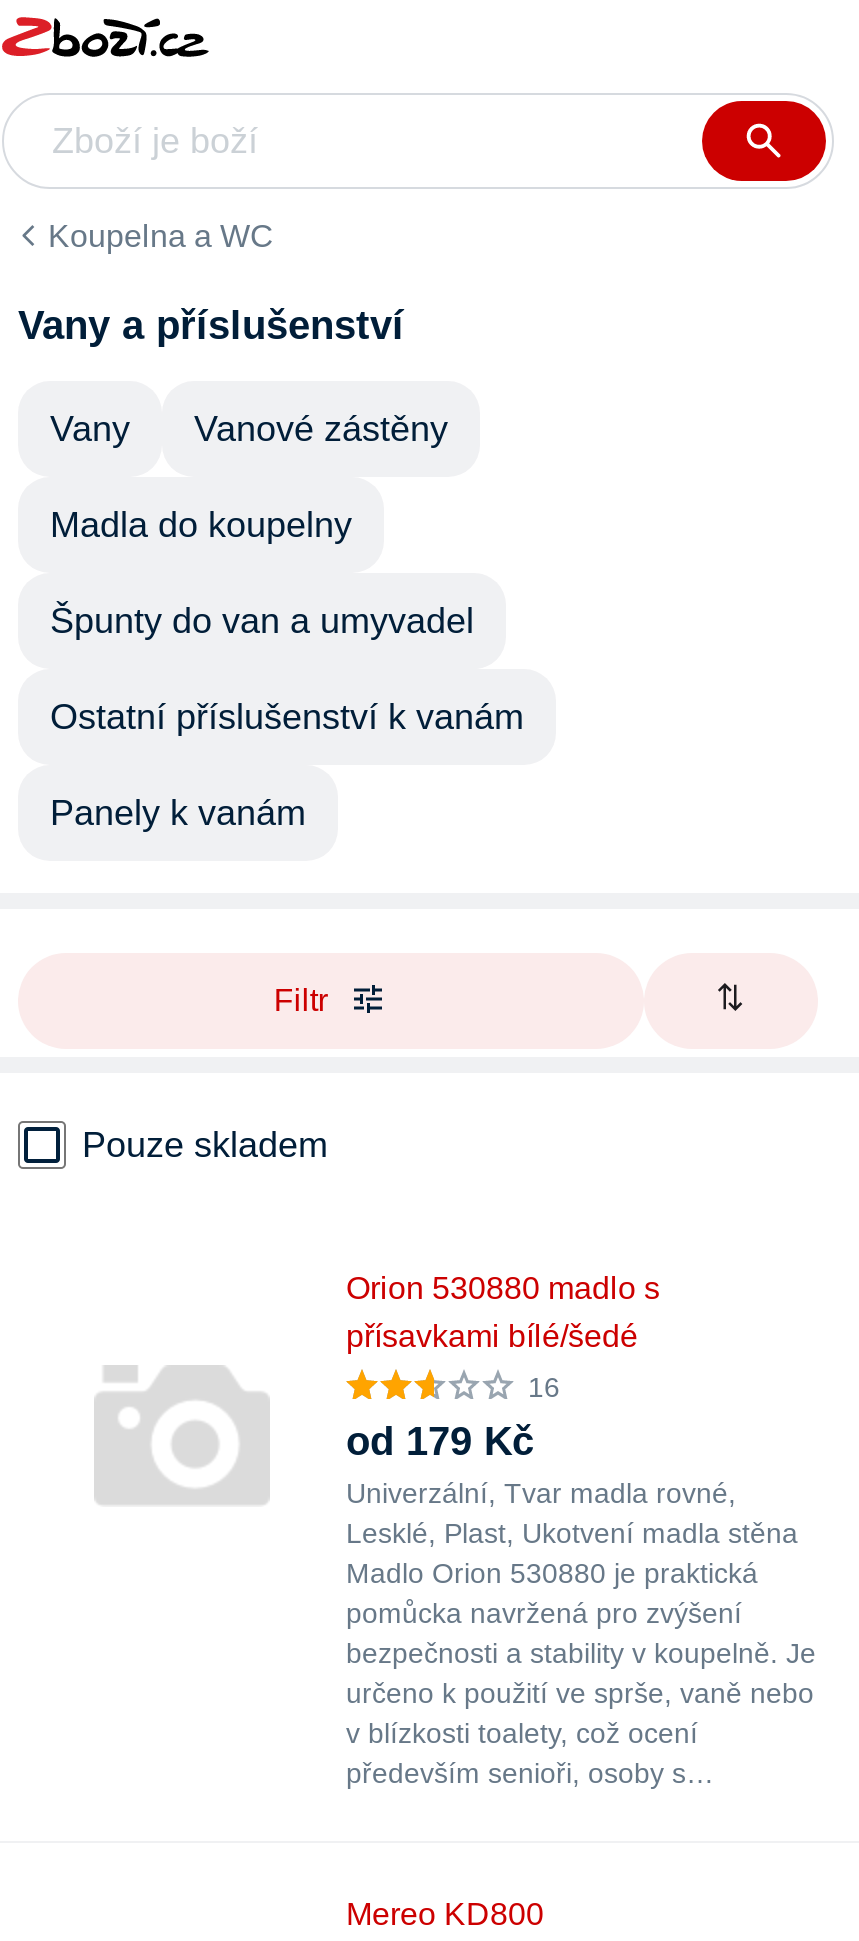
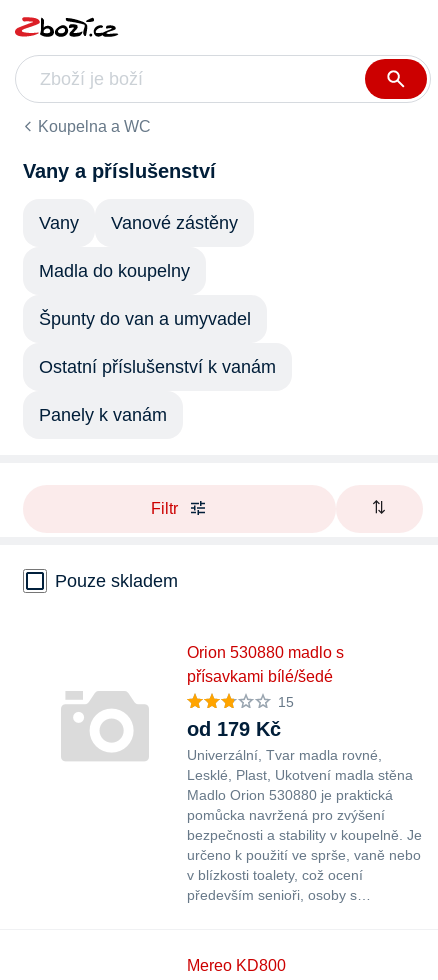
- 16
+ 15
